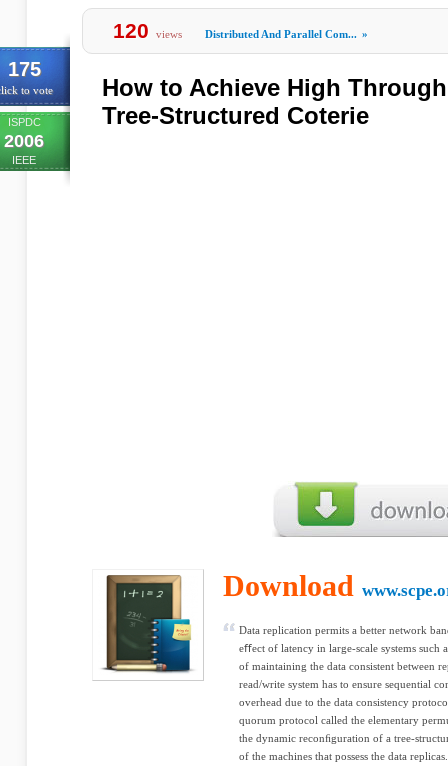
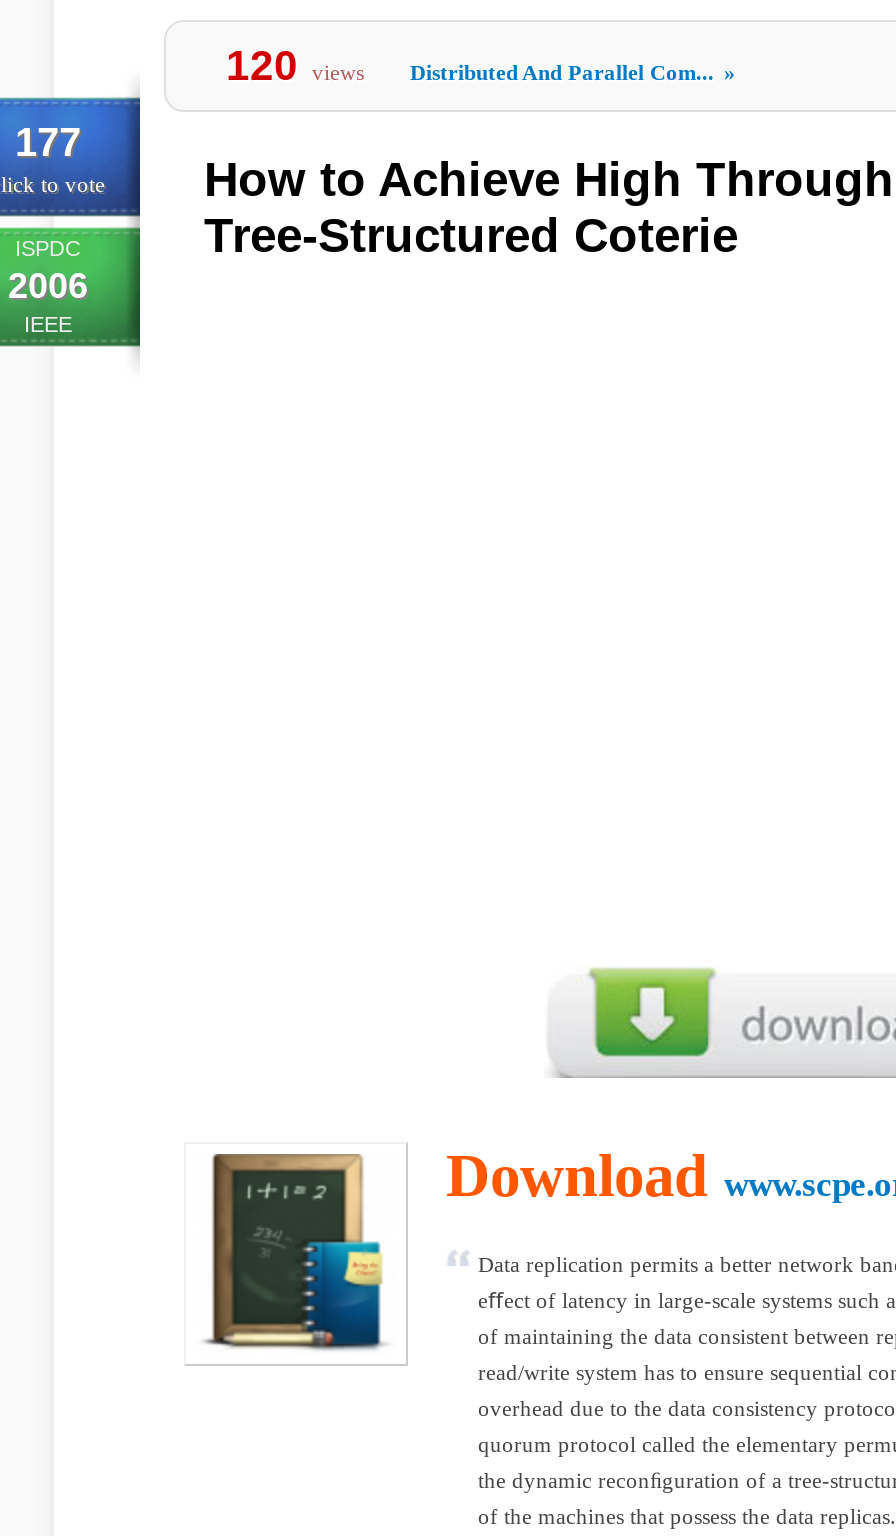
- 175
+ 177
